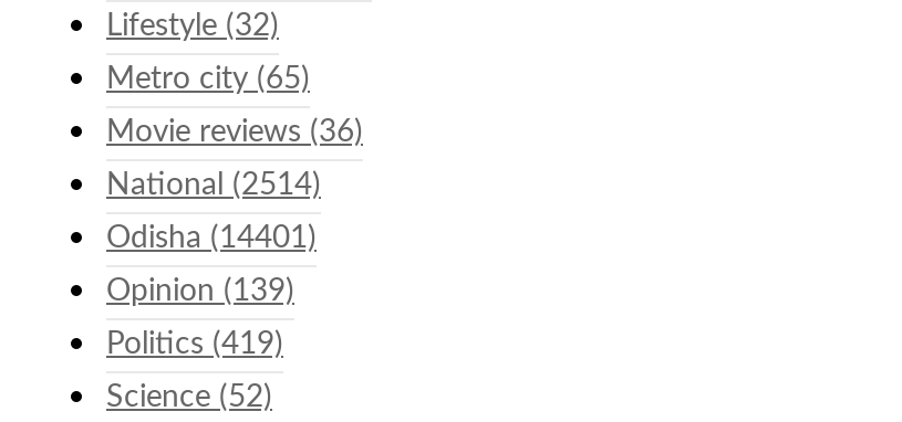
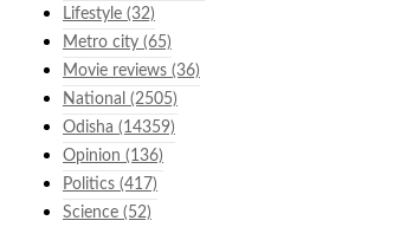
- National (2514)
+ National (2505)

- Odisha (14401)
+ Odisha (14359)

- Opinion (139)
+ Opinion (136)

- Politics (419)
+ Politics (417)
